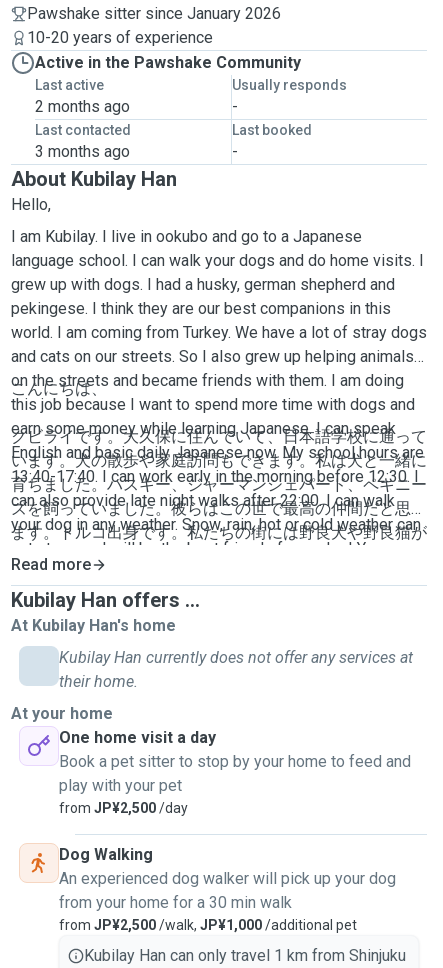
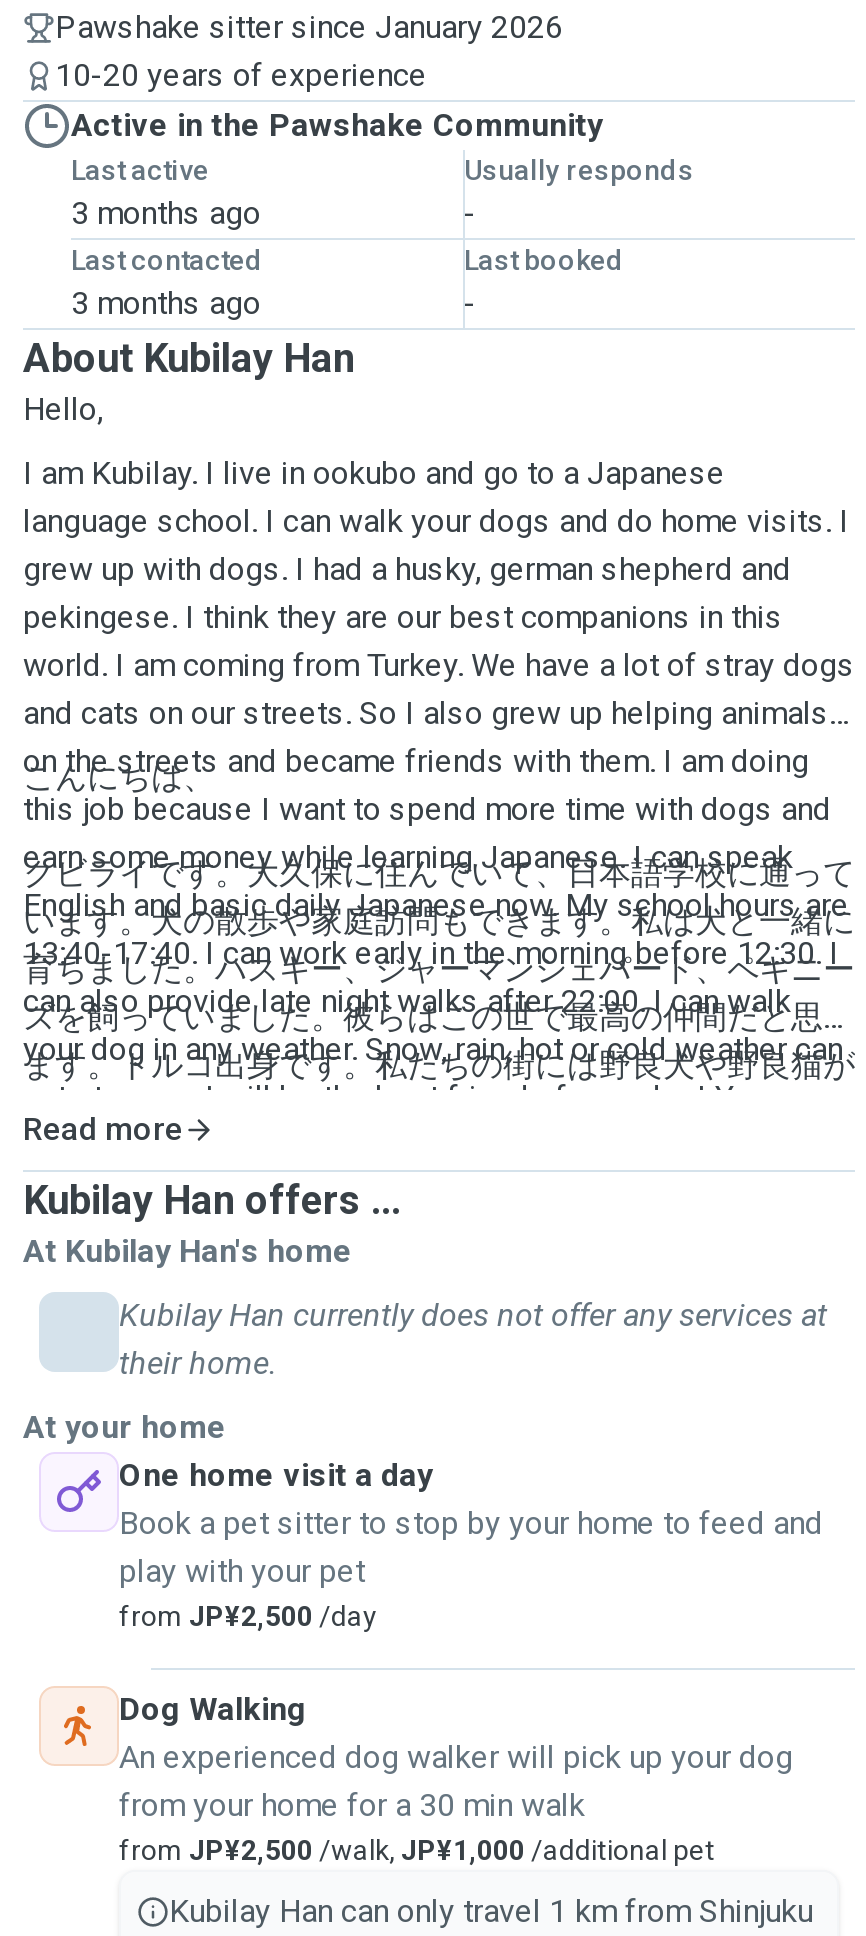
- 2 months ago
+ 3 months ago
